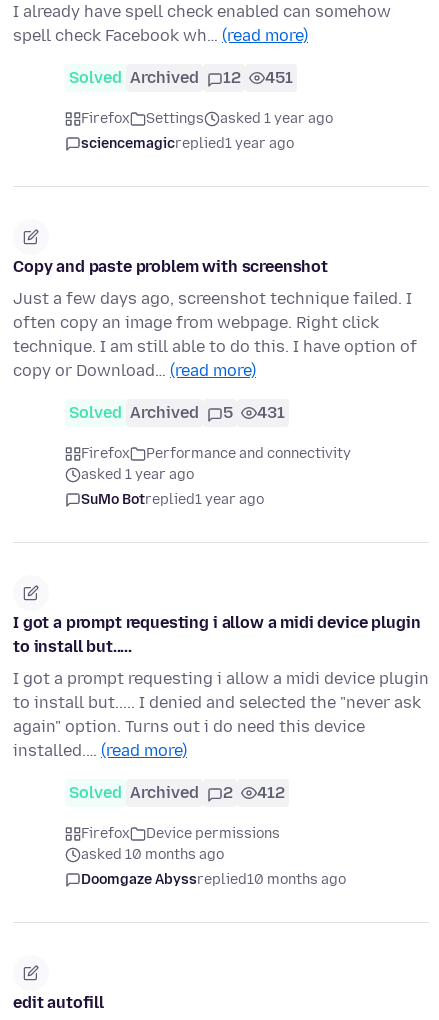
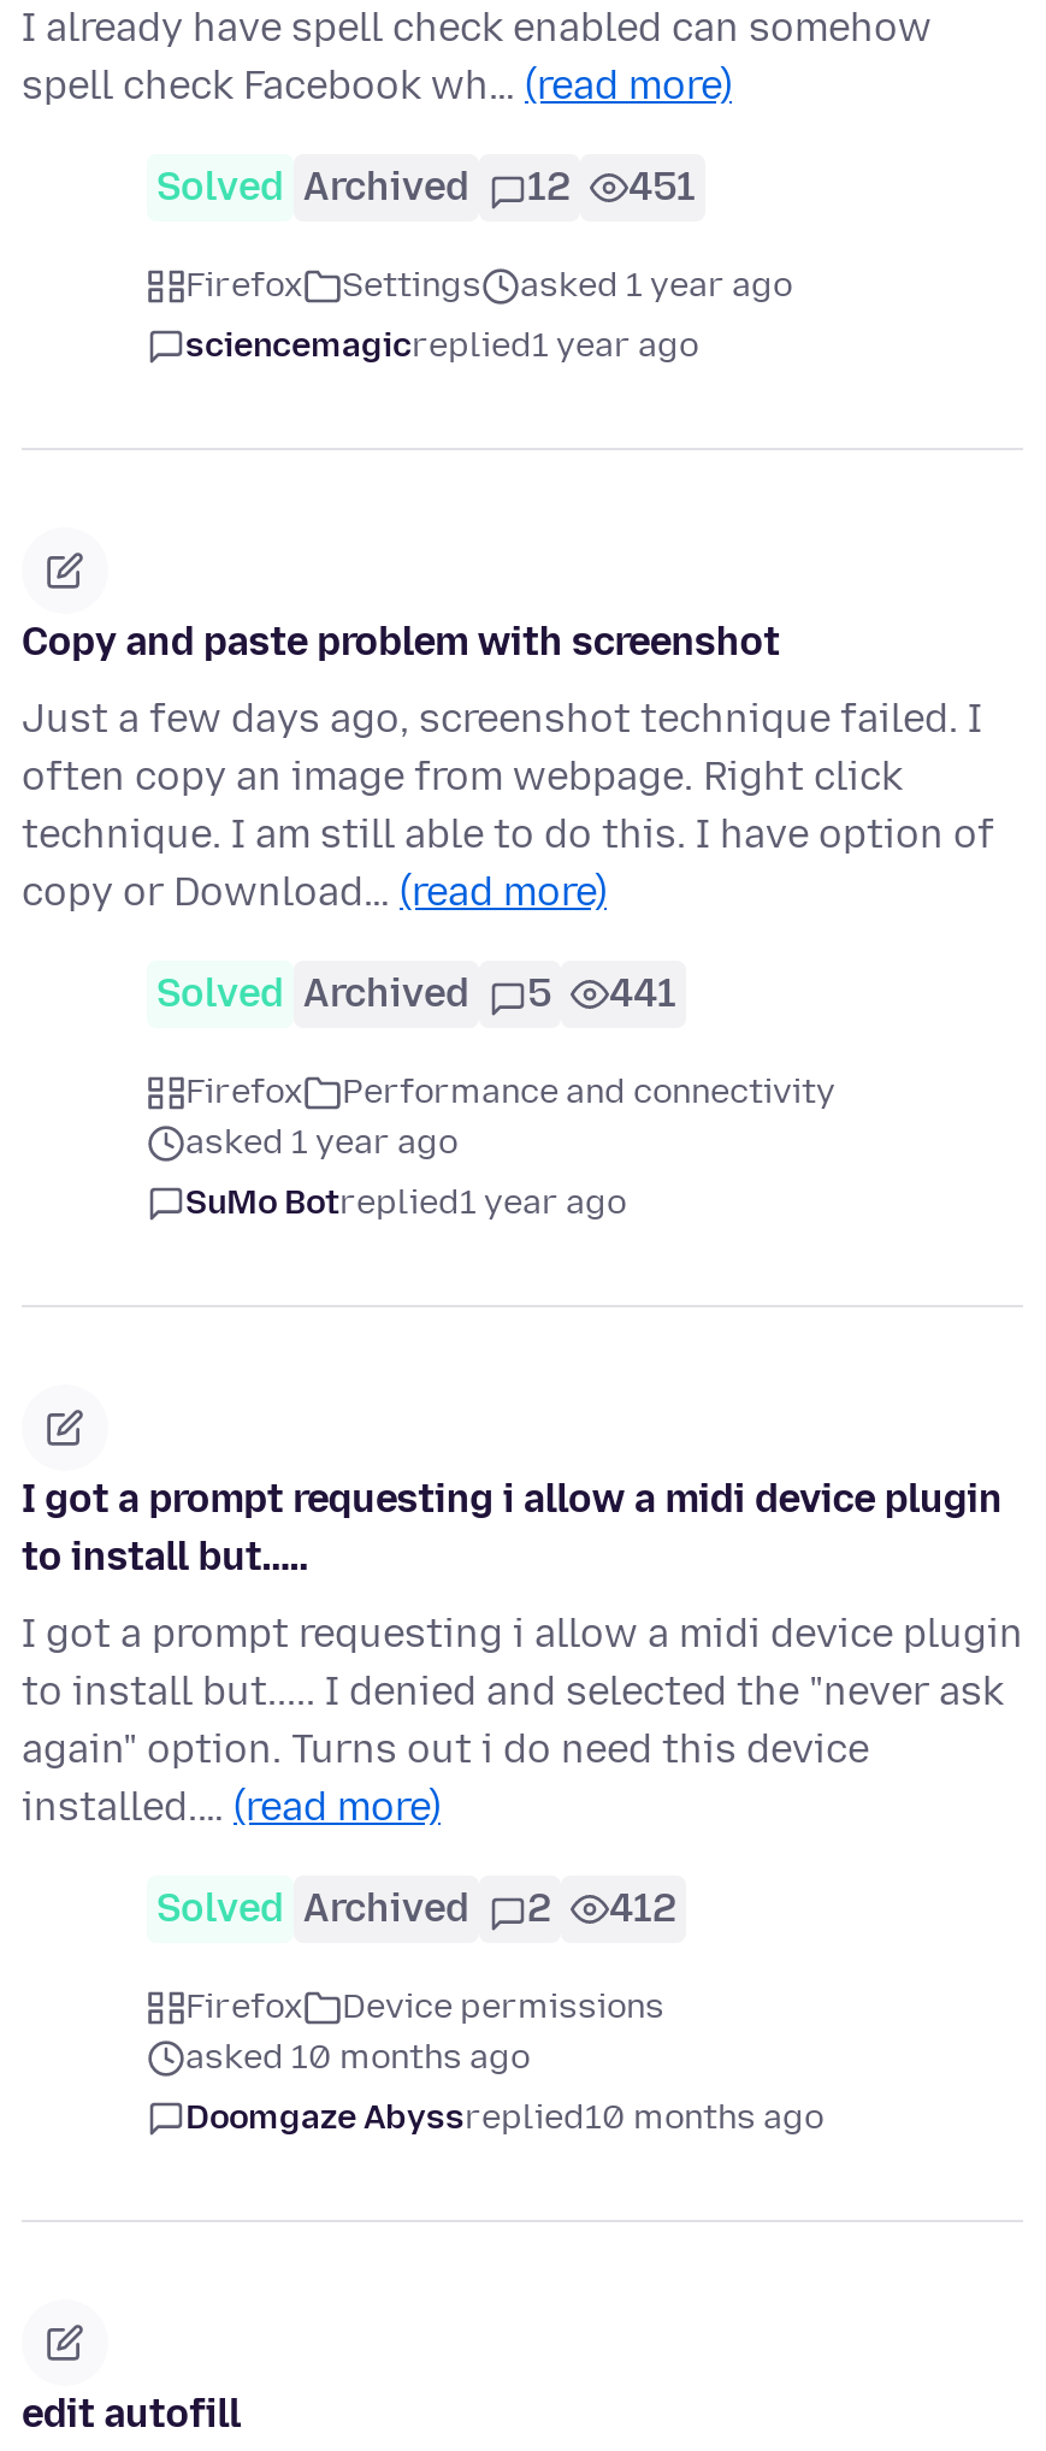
- Solved Archived 5 431
+ Solved Archived 5 441
